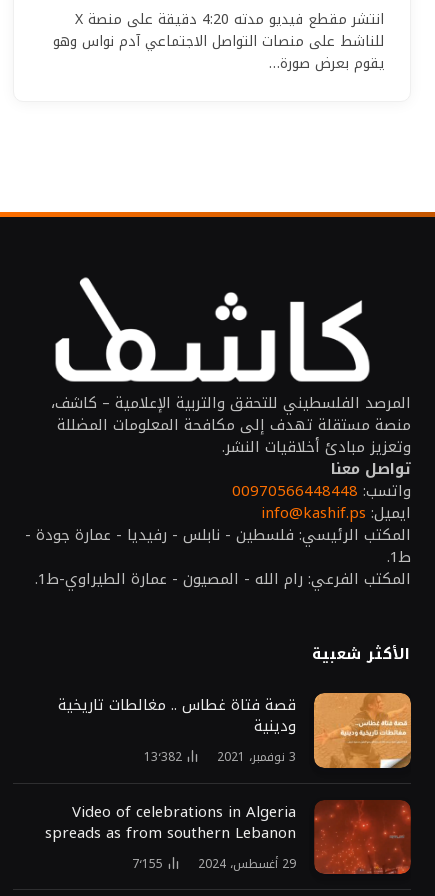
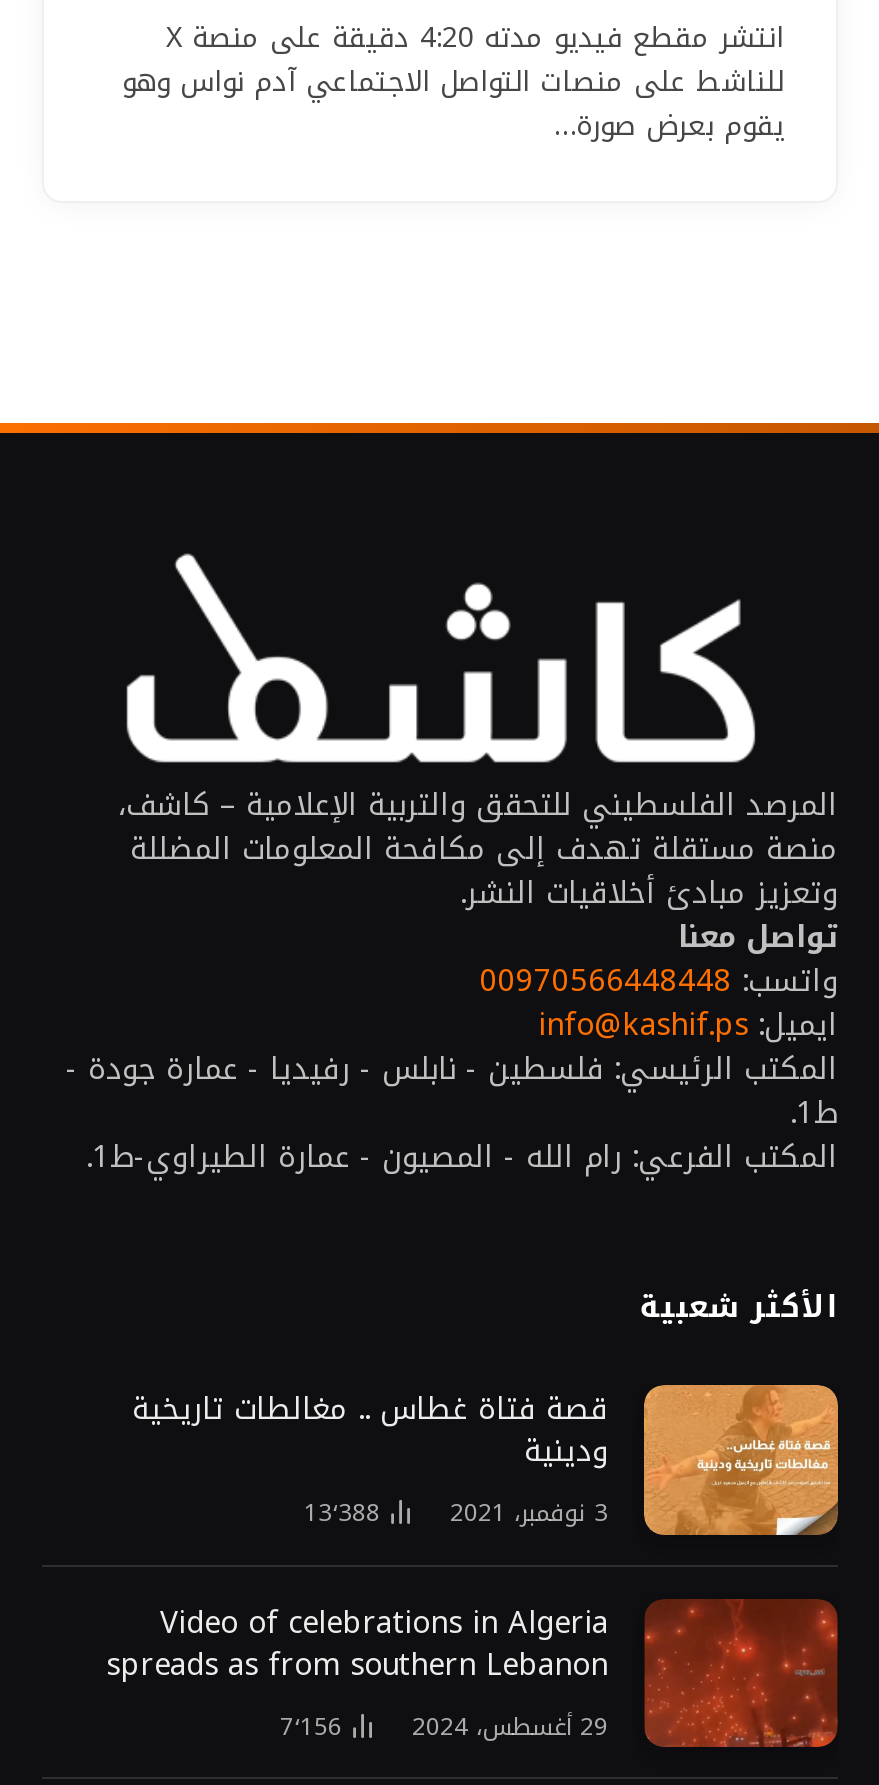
- 13٬382
+ 13٬388

- 7٬155
+ 7٬156
